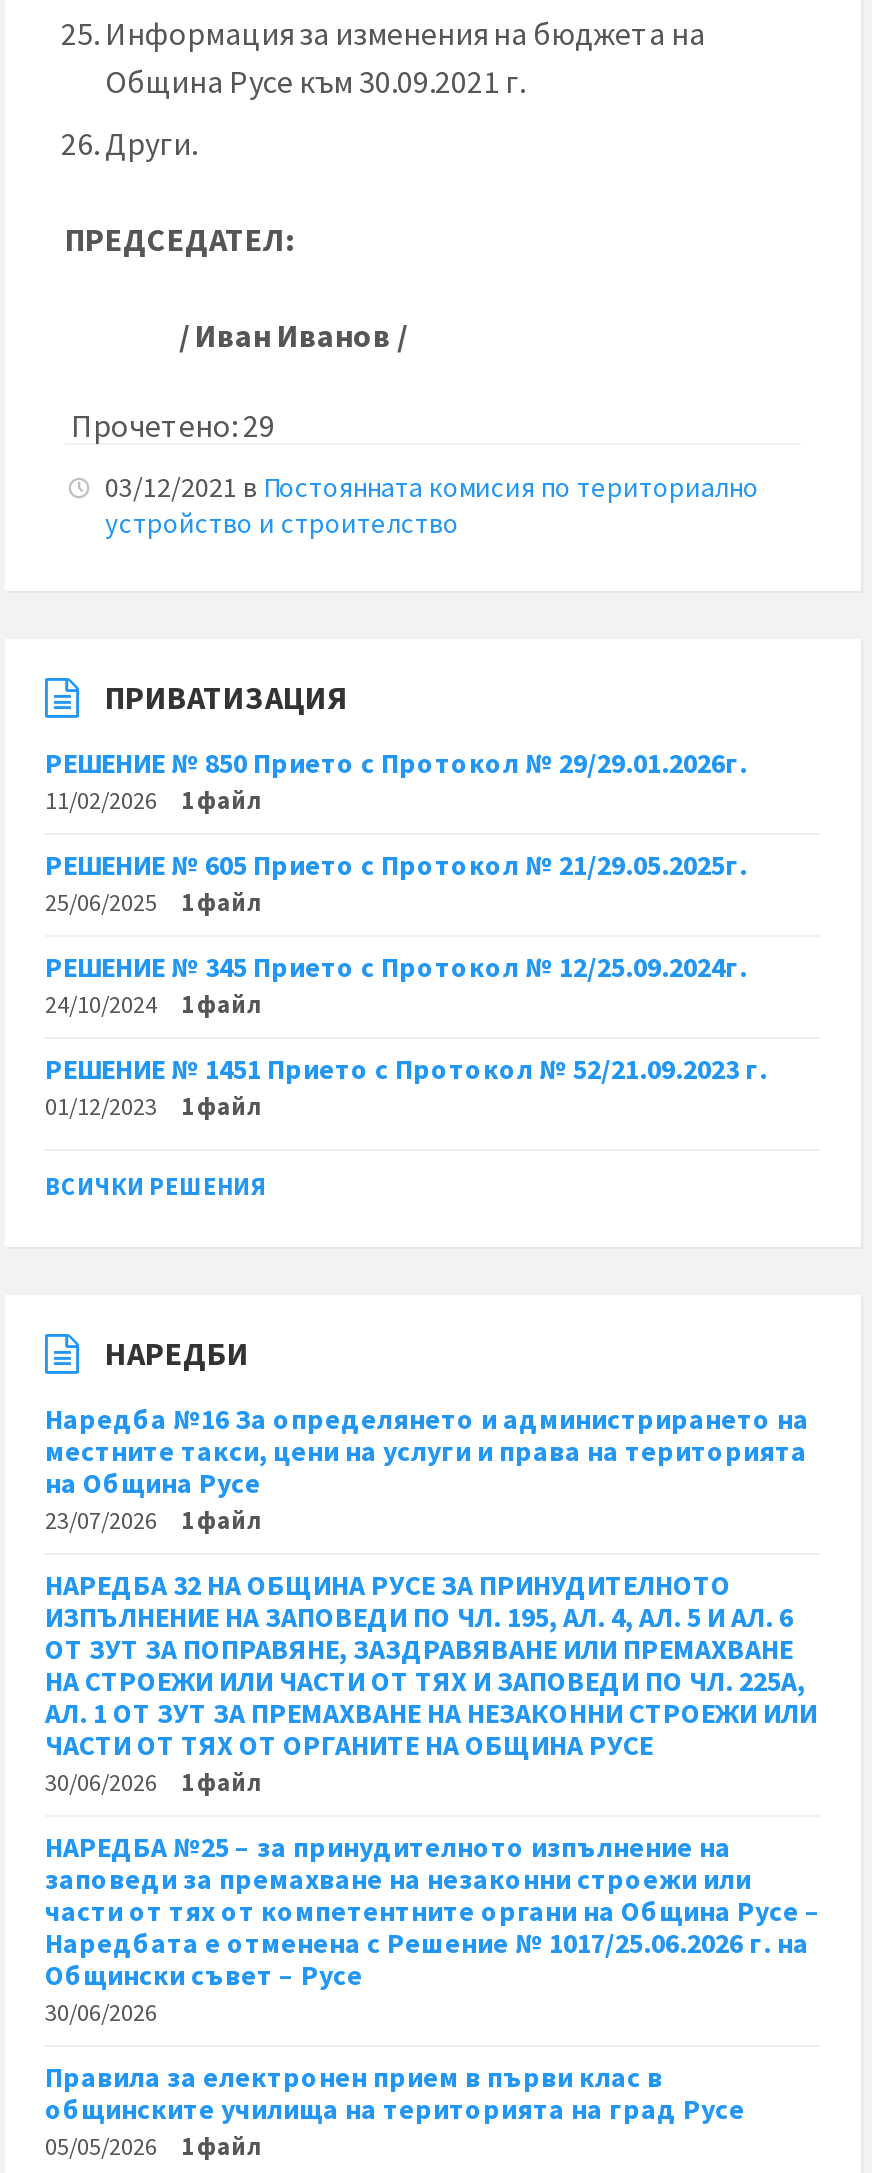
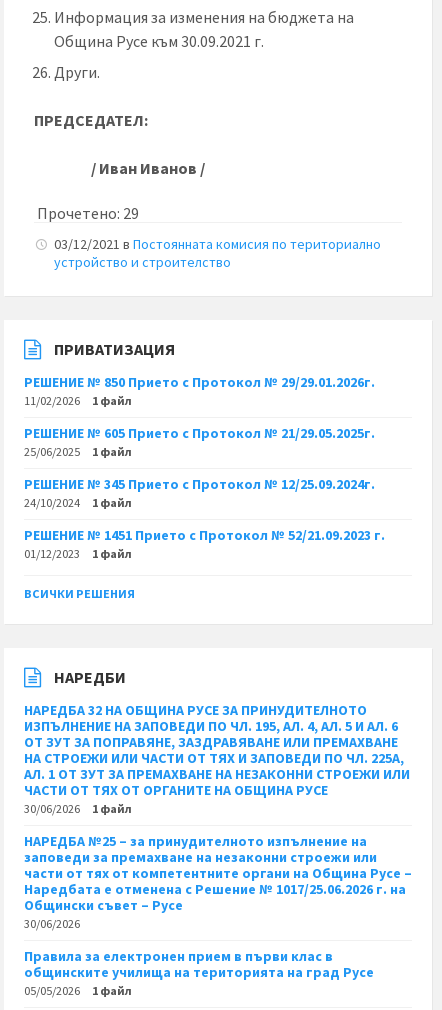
- Наредба №16 За определянето и администрирането на
- местните такси, цени на услуги и права на територията
- на Община Русе
- 23/07/2026
- 1 файл
